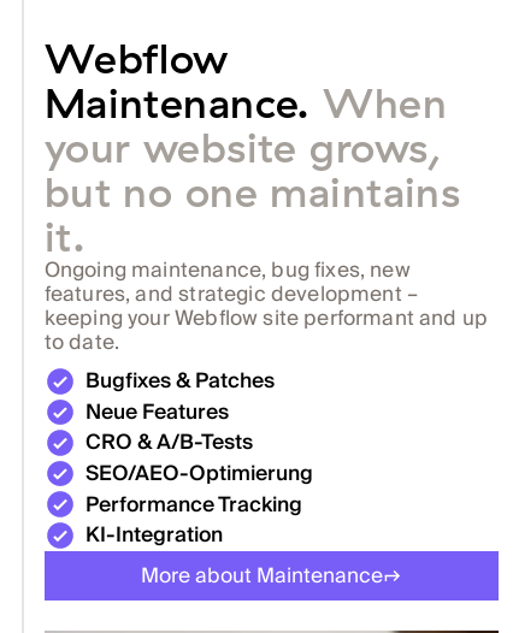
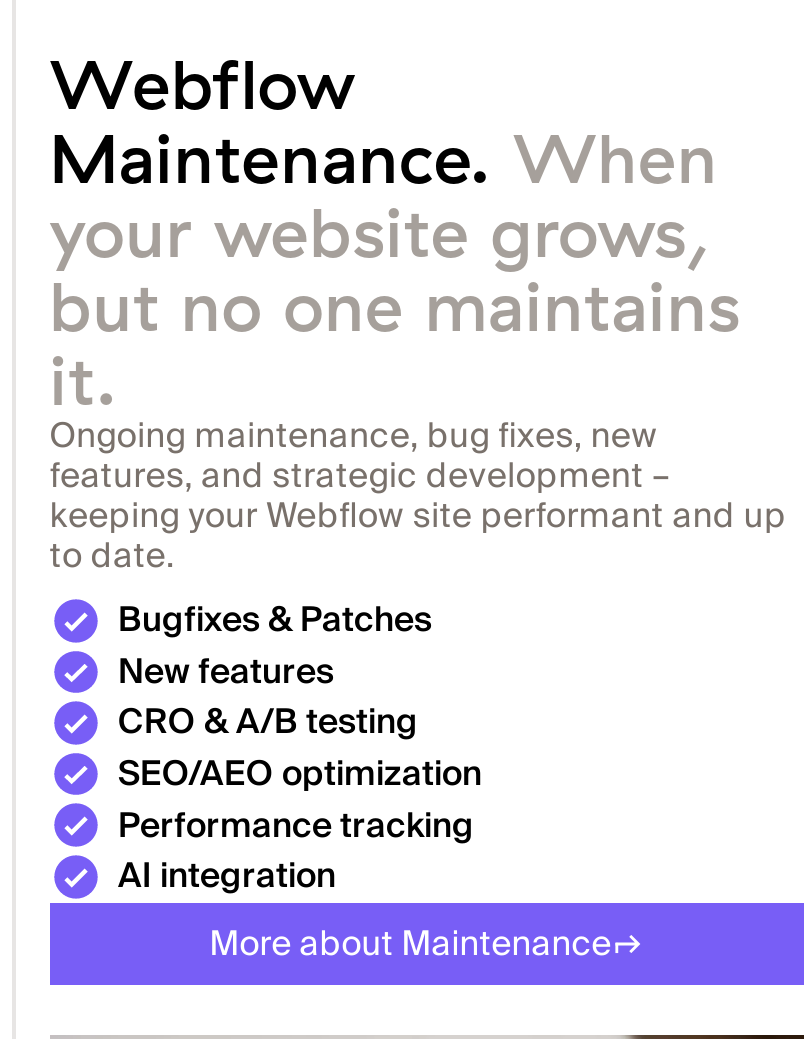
- Neue Features
- CRO &A/B-Tests
- SEO/AEO-Optimierung
- Performance Tracking
- KI-Integration
+ New features
+ CRO & A/B testing
+ SEO/AEO optimization
+ Performance tracking
+ AI integration
